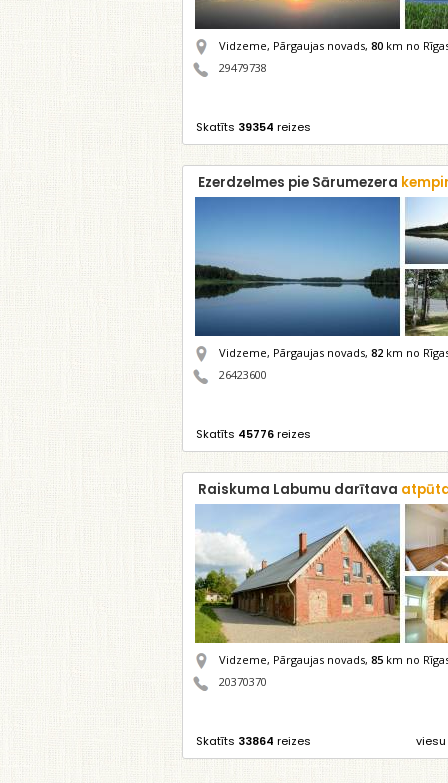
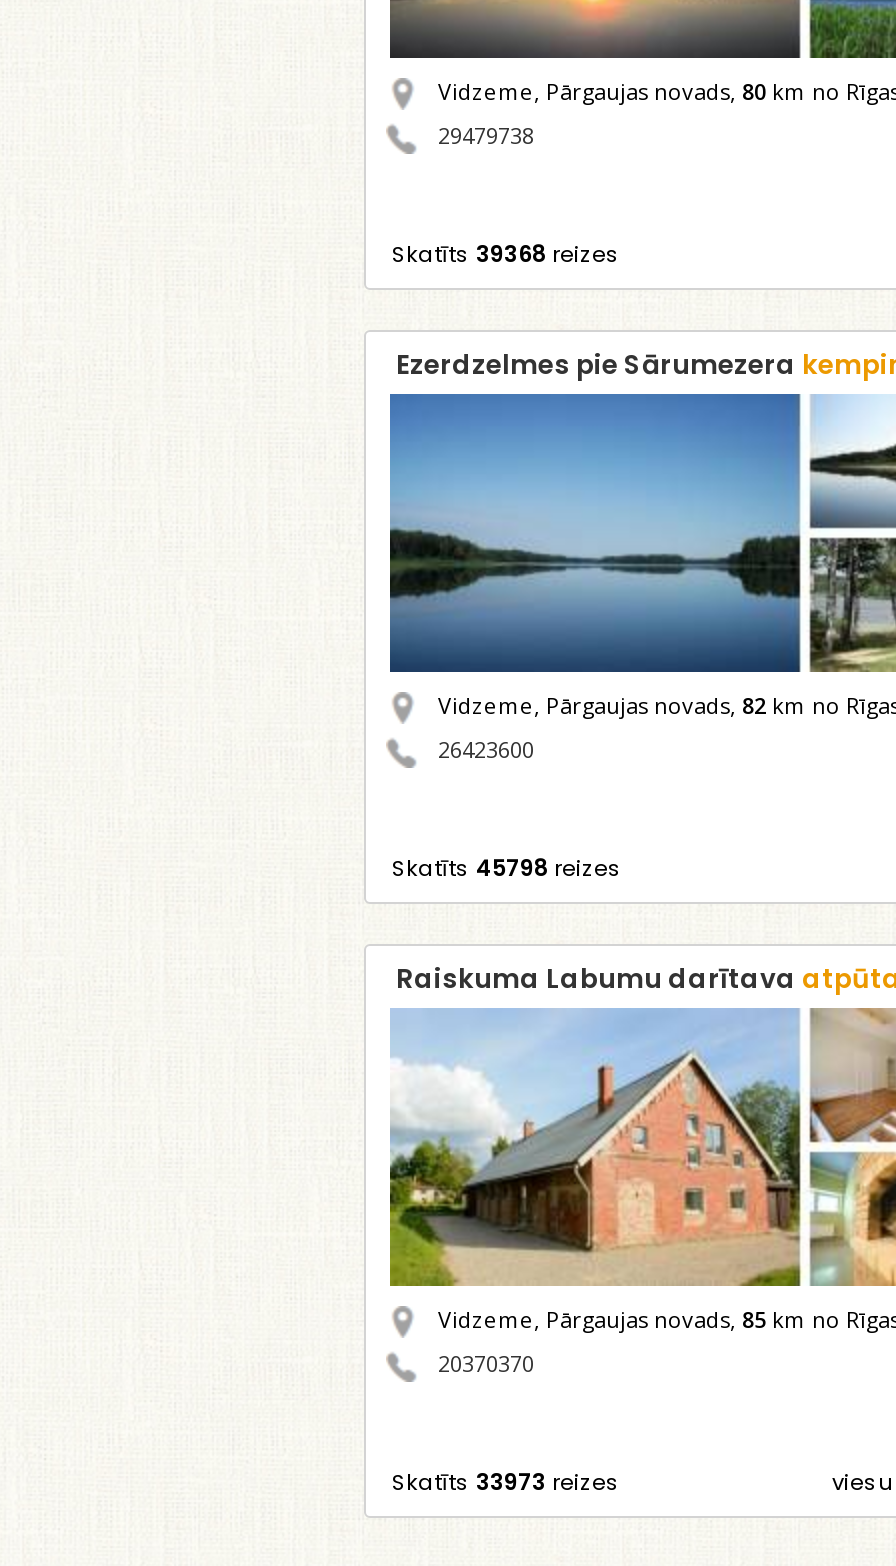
- Skatīts 39354 reizes
+ Skatīts 39368 reizes

- Skatīts 45776 reizes
+ Skatīts 45798 reizes

- Skatīts 33864 reizes
+ Skatīts 33973 reizes
